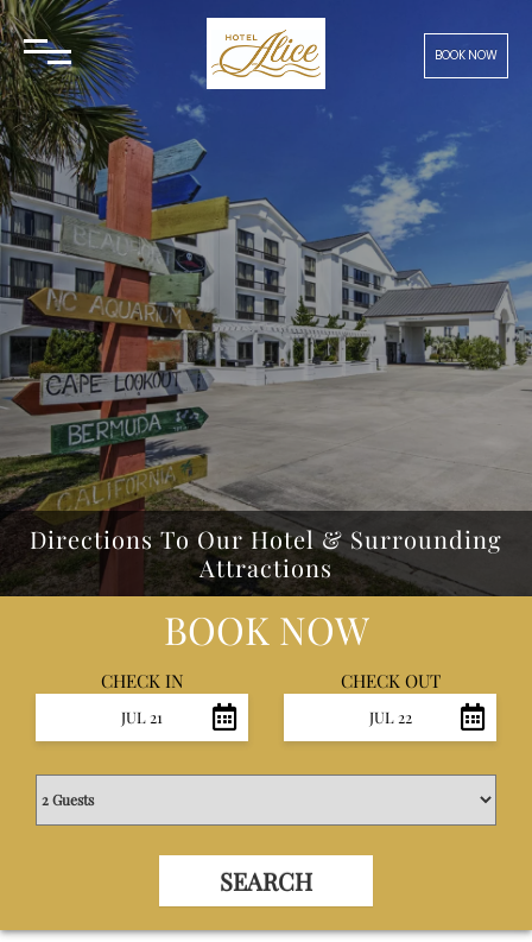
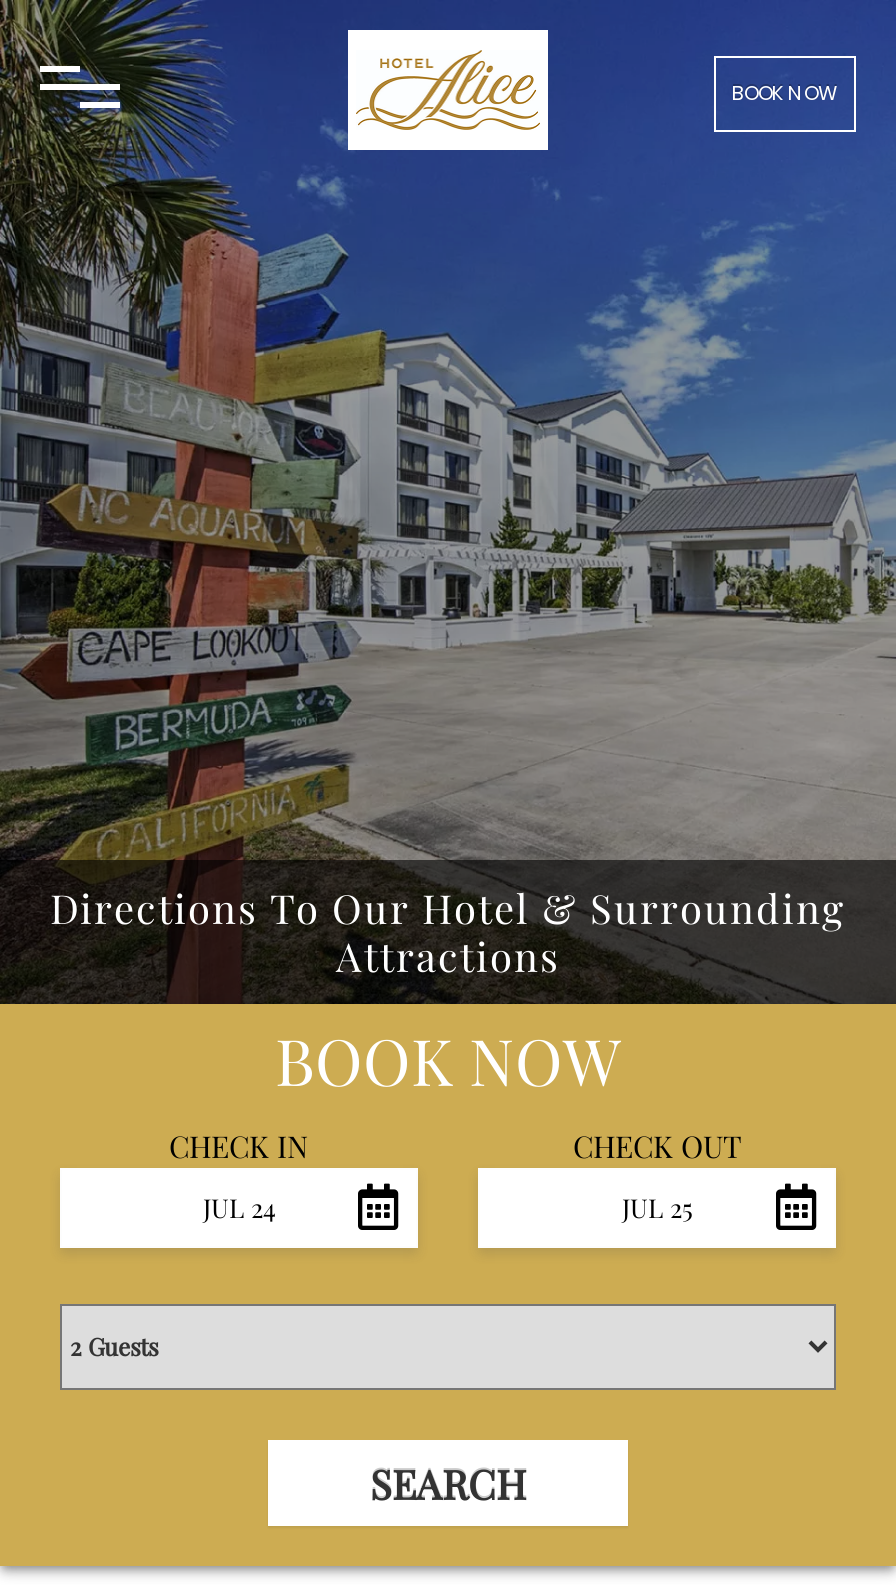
- JUL 21
+ JUL 24

- JUL 22
+ JUL 25
